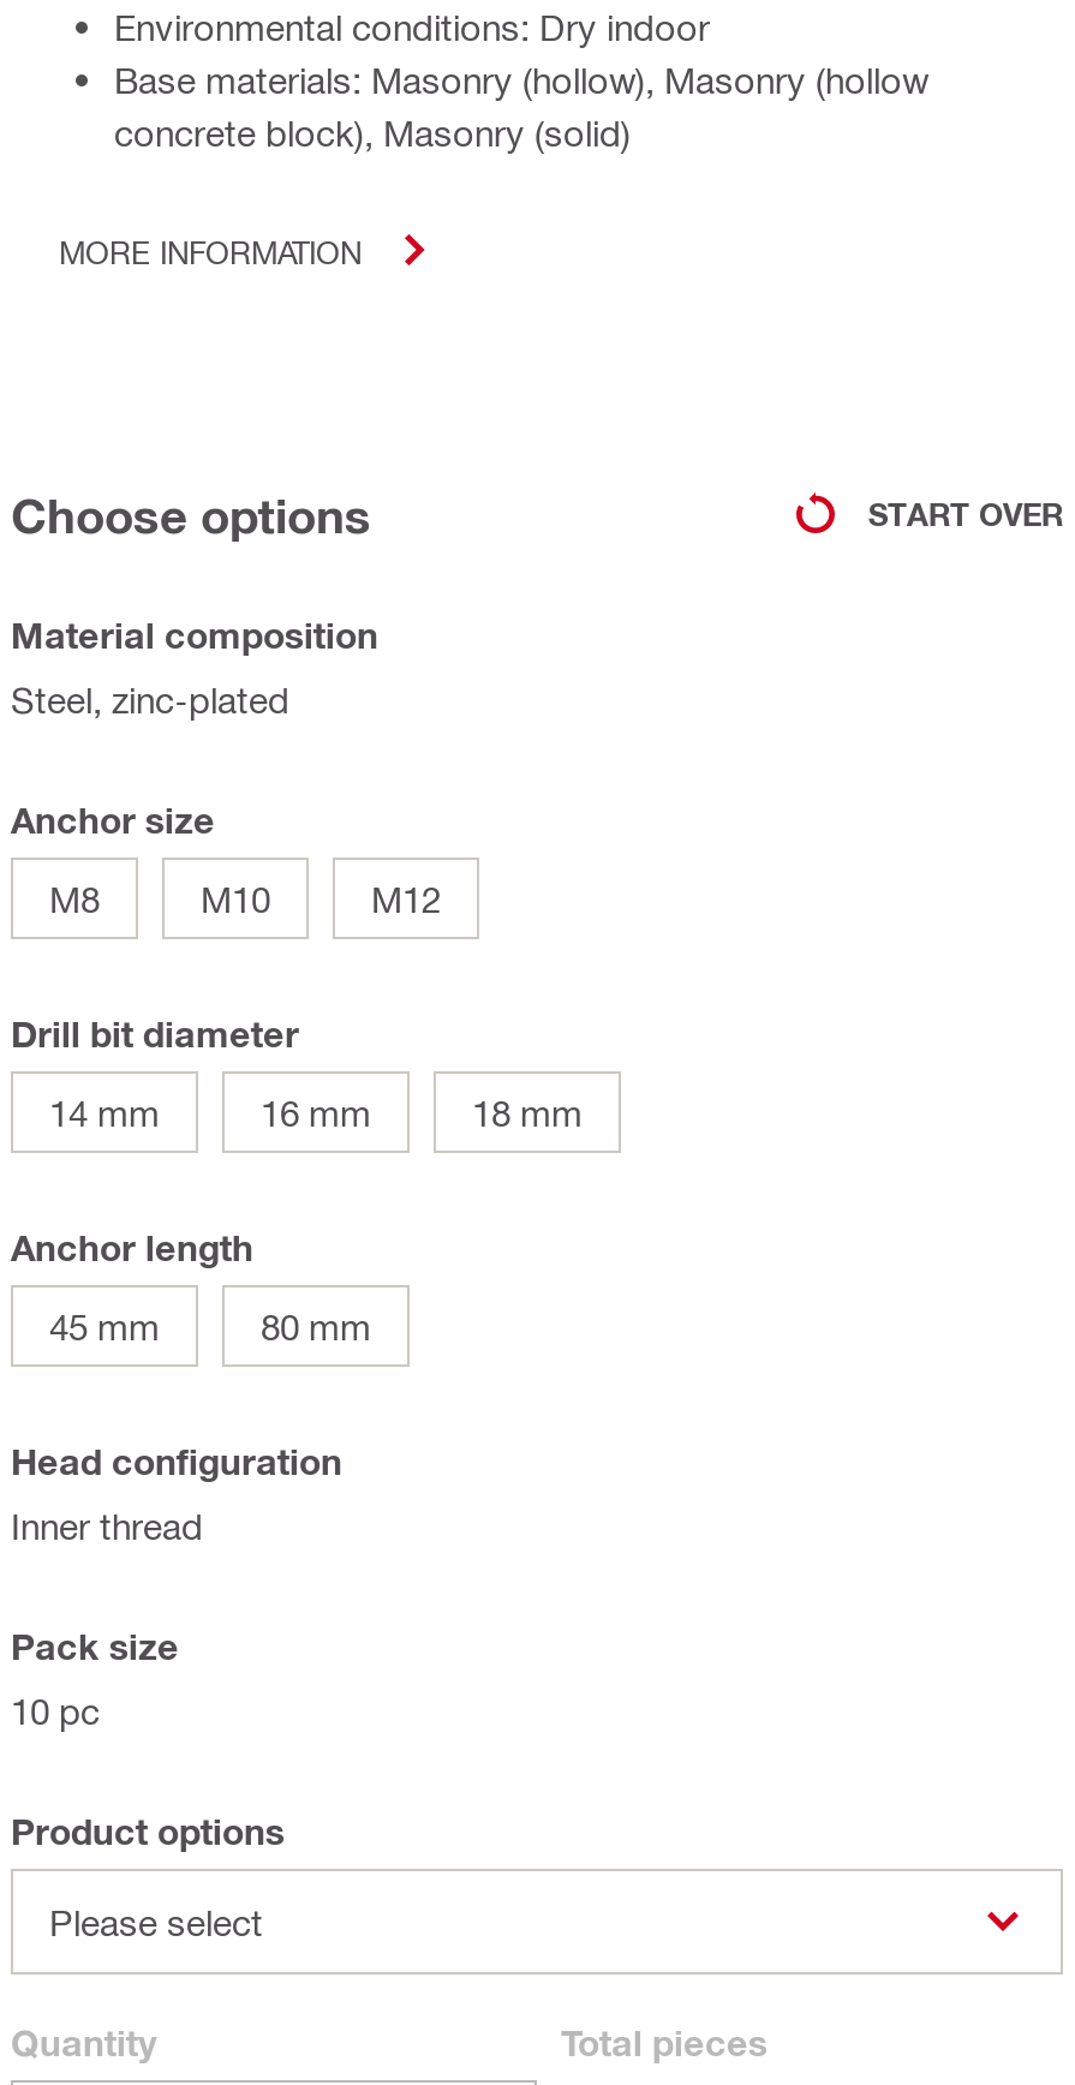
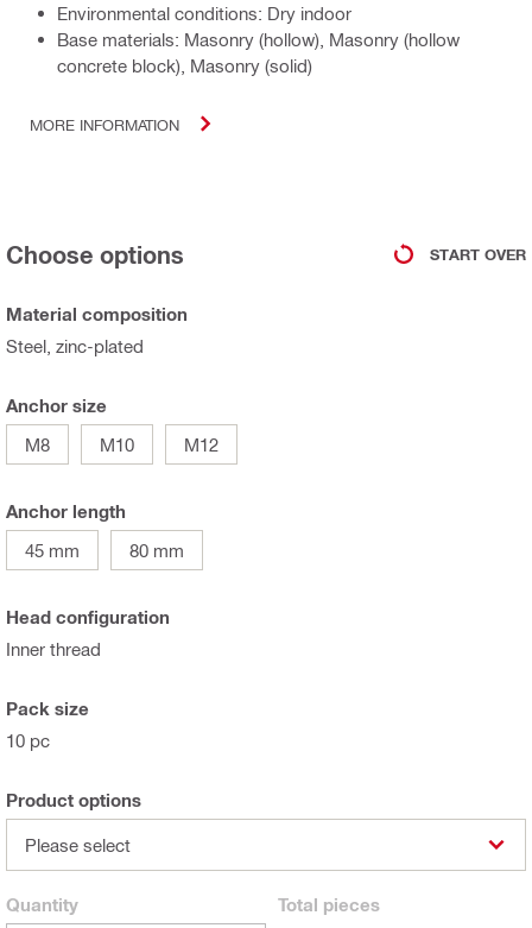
- Drill bit diameter
- 14 mm
- 16 mm
- 18 mm
